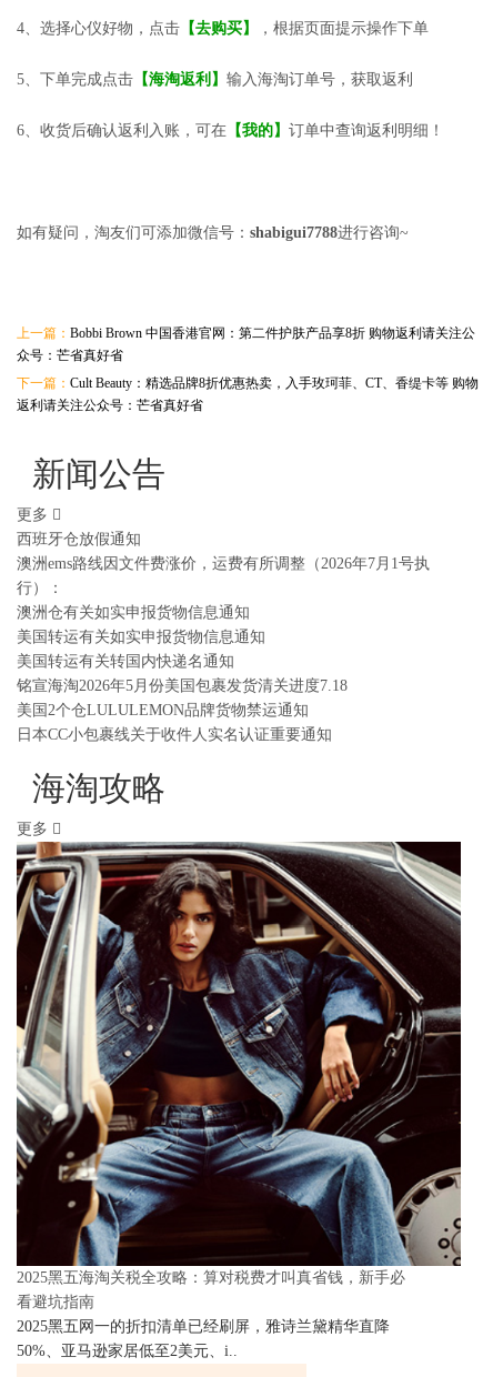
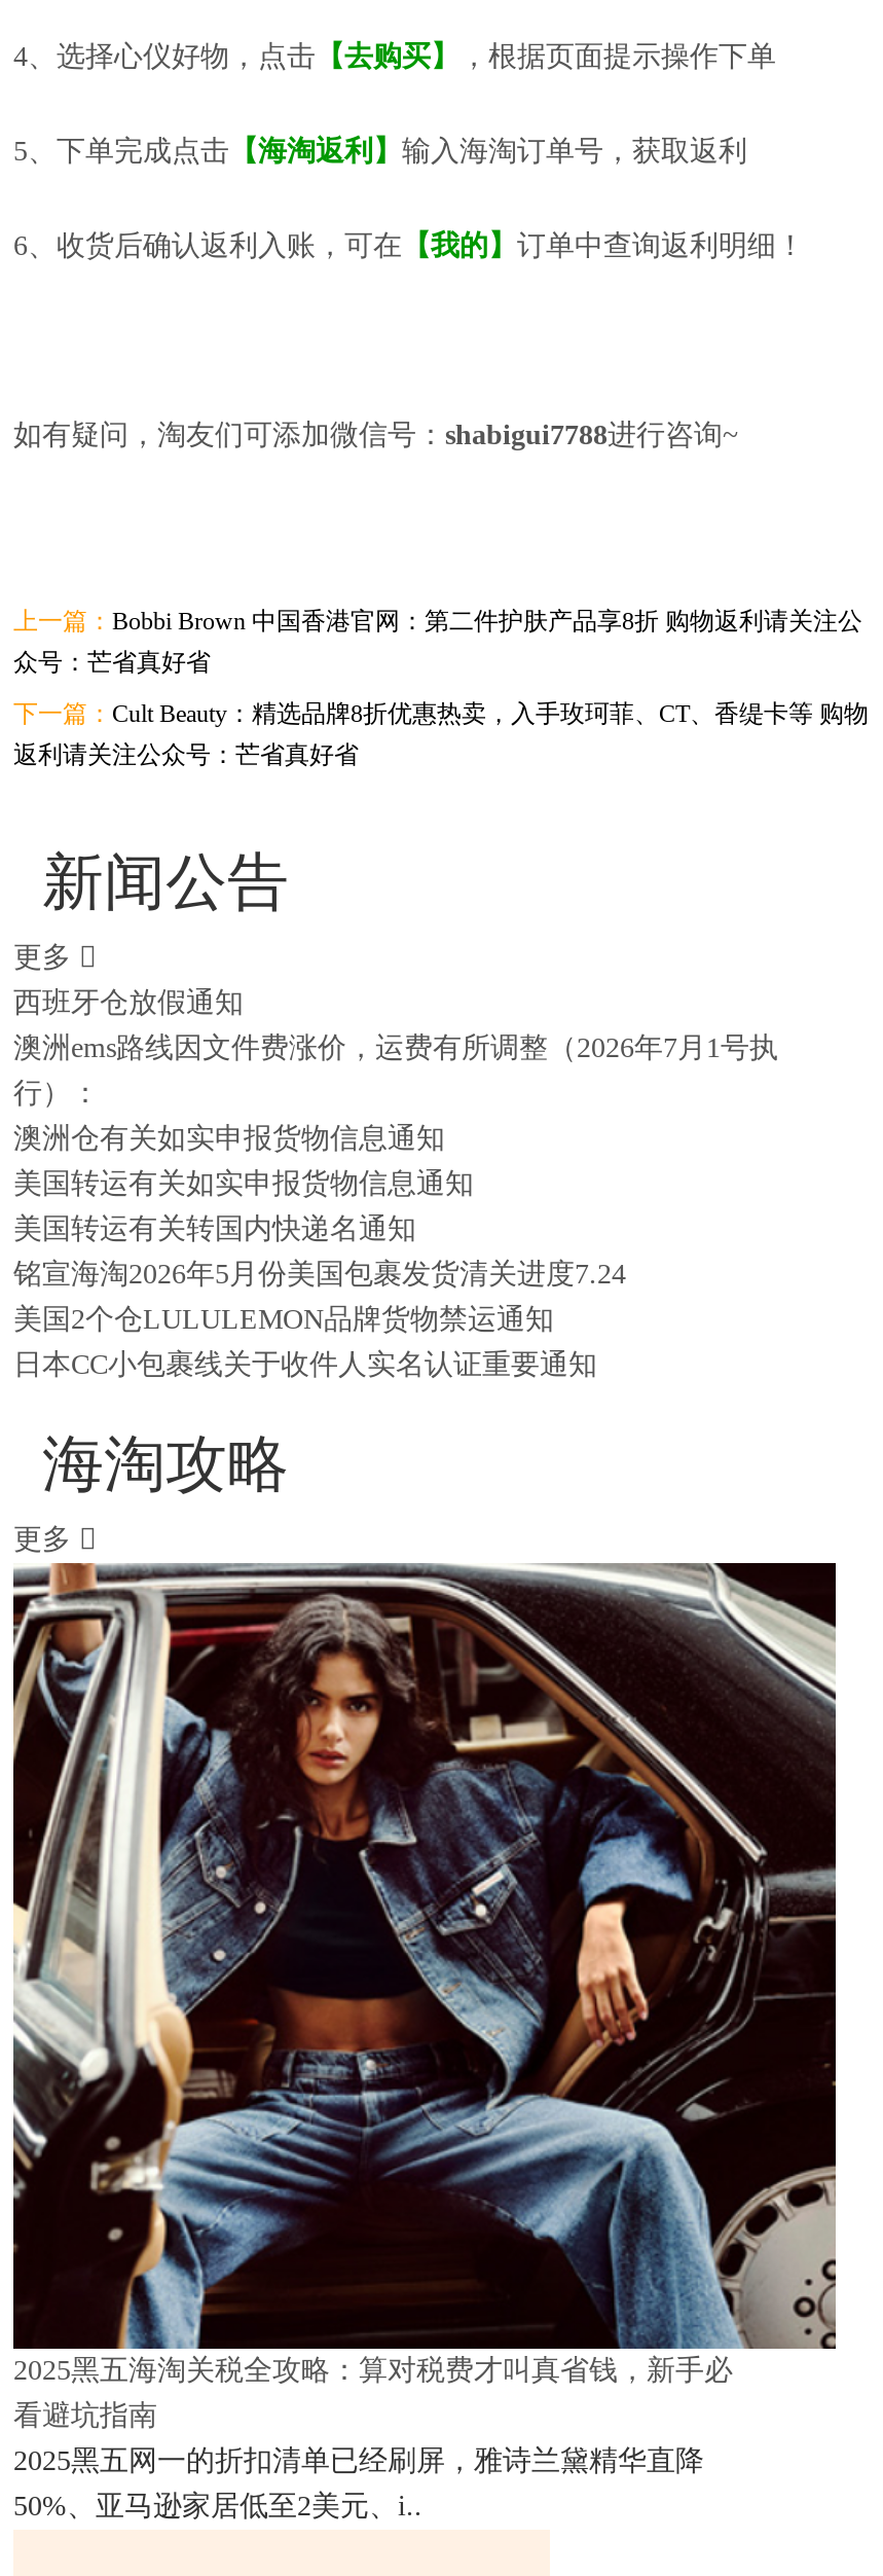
- 铭宣海淘2026年5月份美国包裹发货清关进度7.18
+ 铭宣海淘2026年5月份美国包裹发货清关进度7.24
